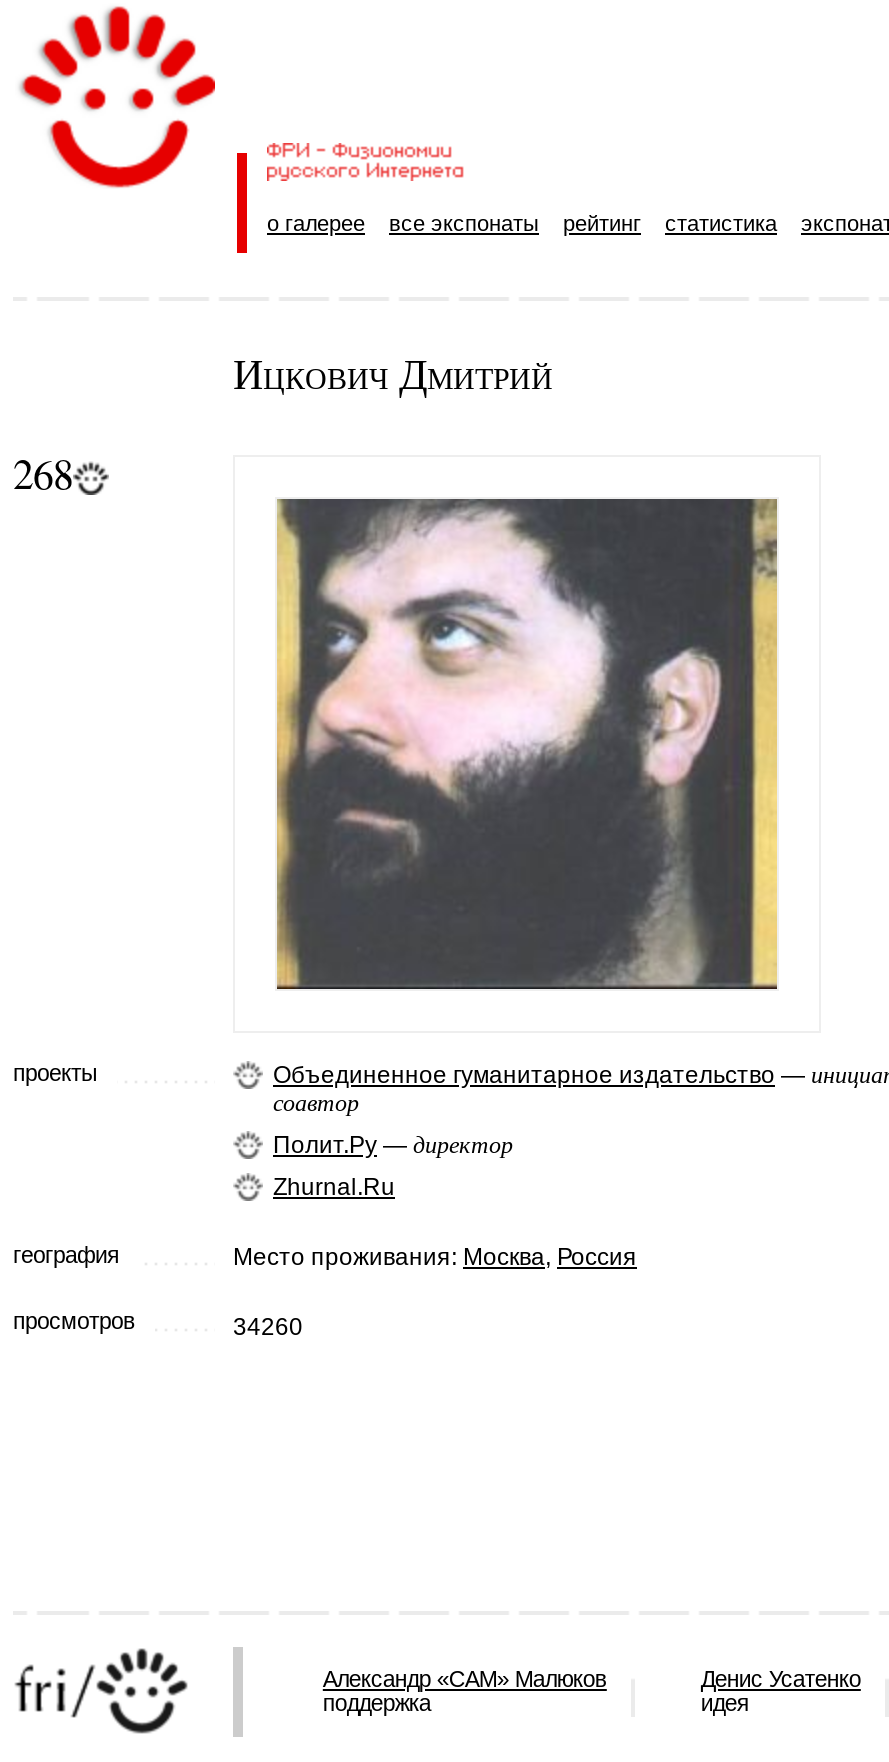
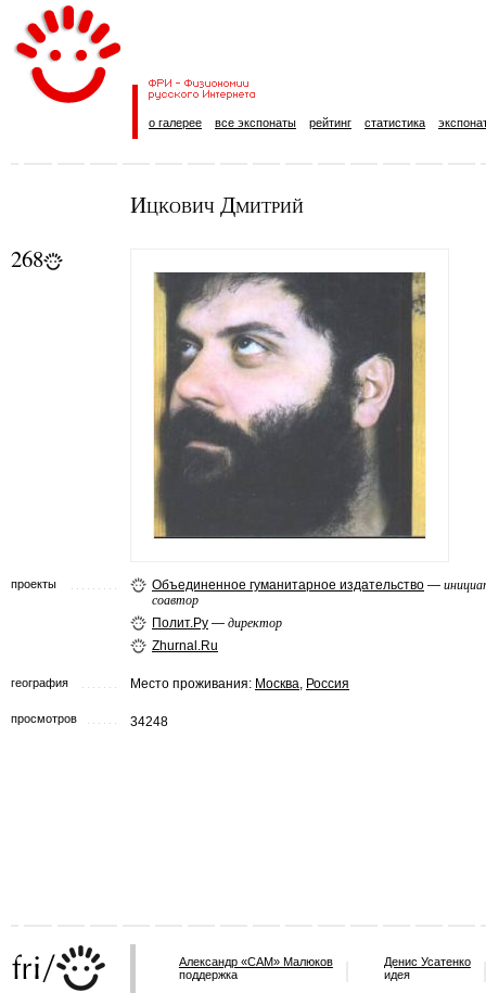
- 34260
+ 34248
